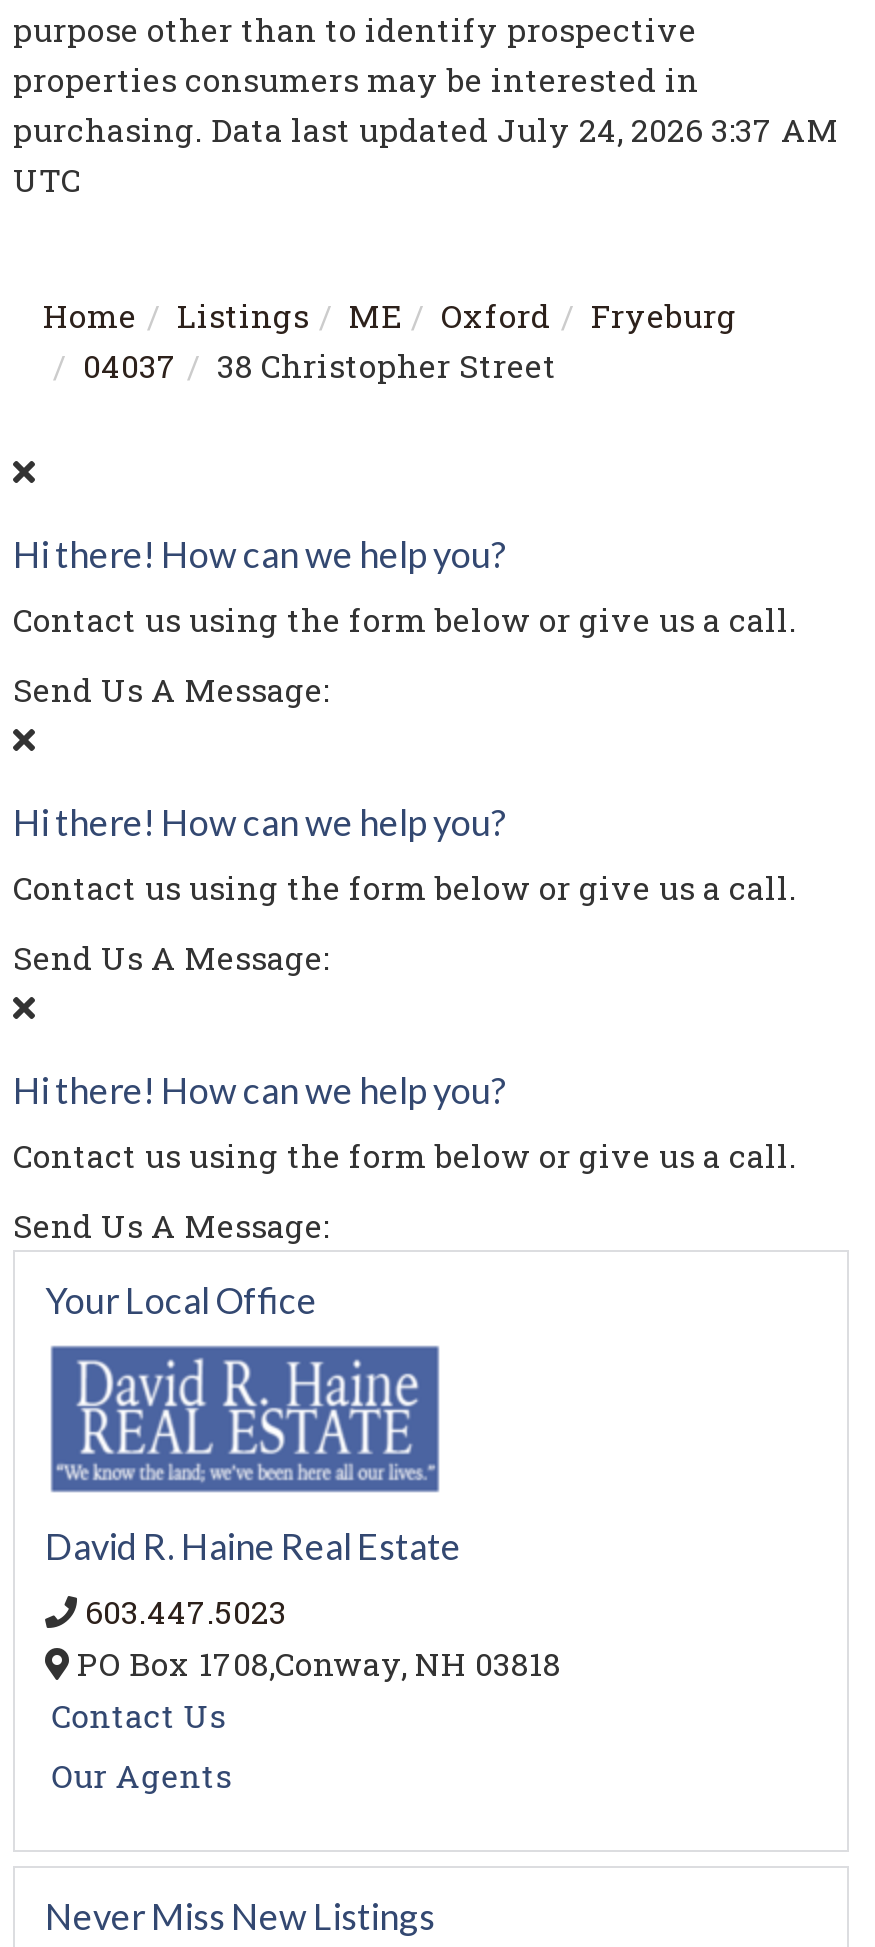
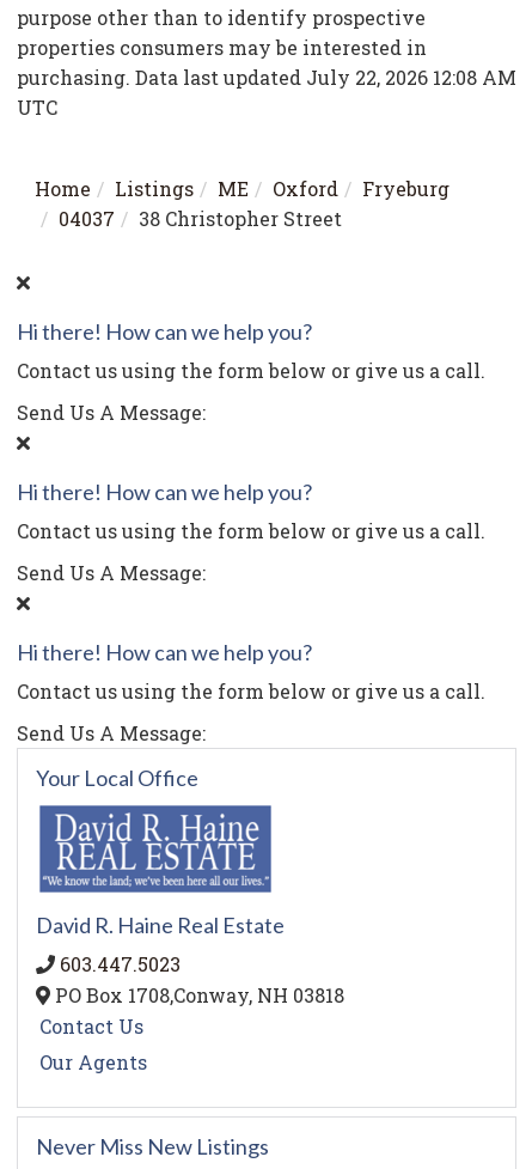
- purchasing. Data last updated July 24, 2026 3:37 AM
+ purchasing. Data last updated July 22, 2026 12:08 AM
